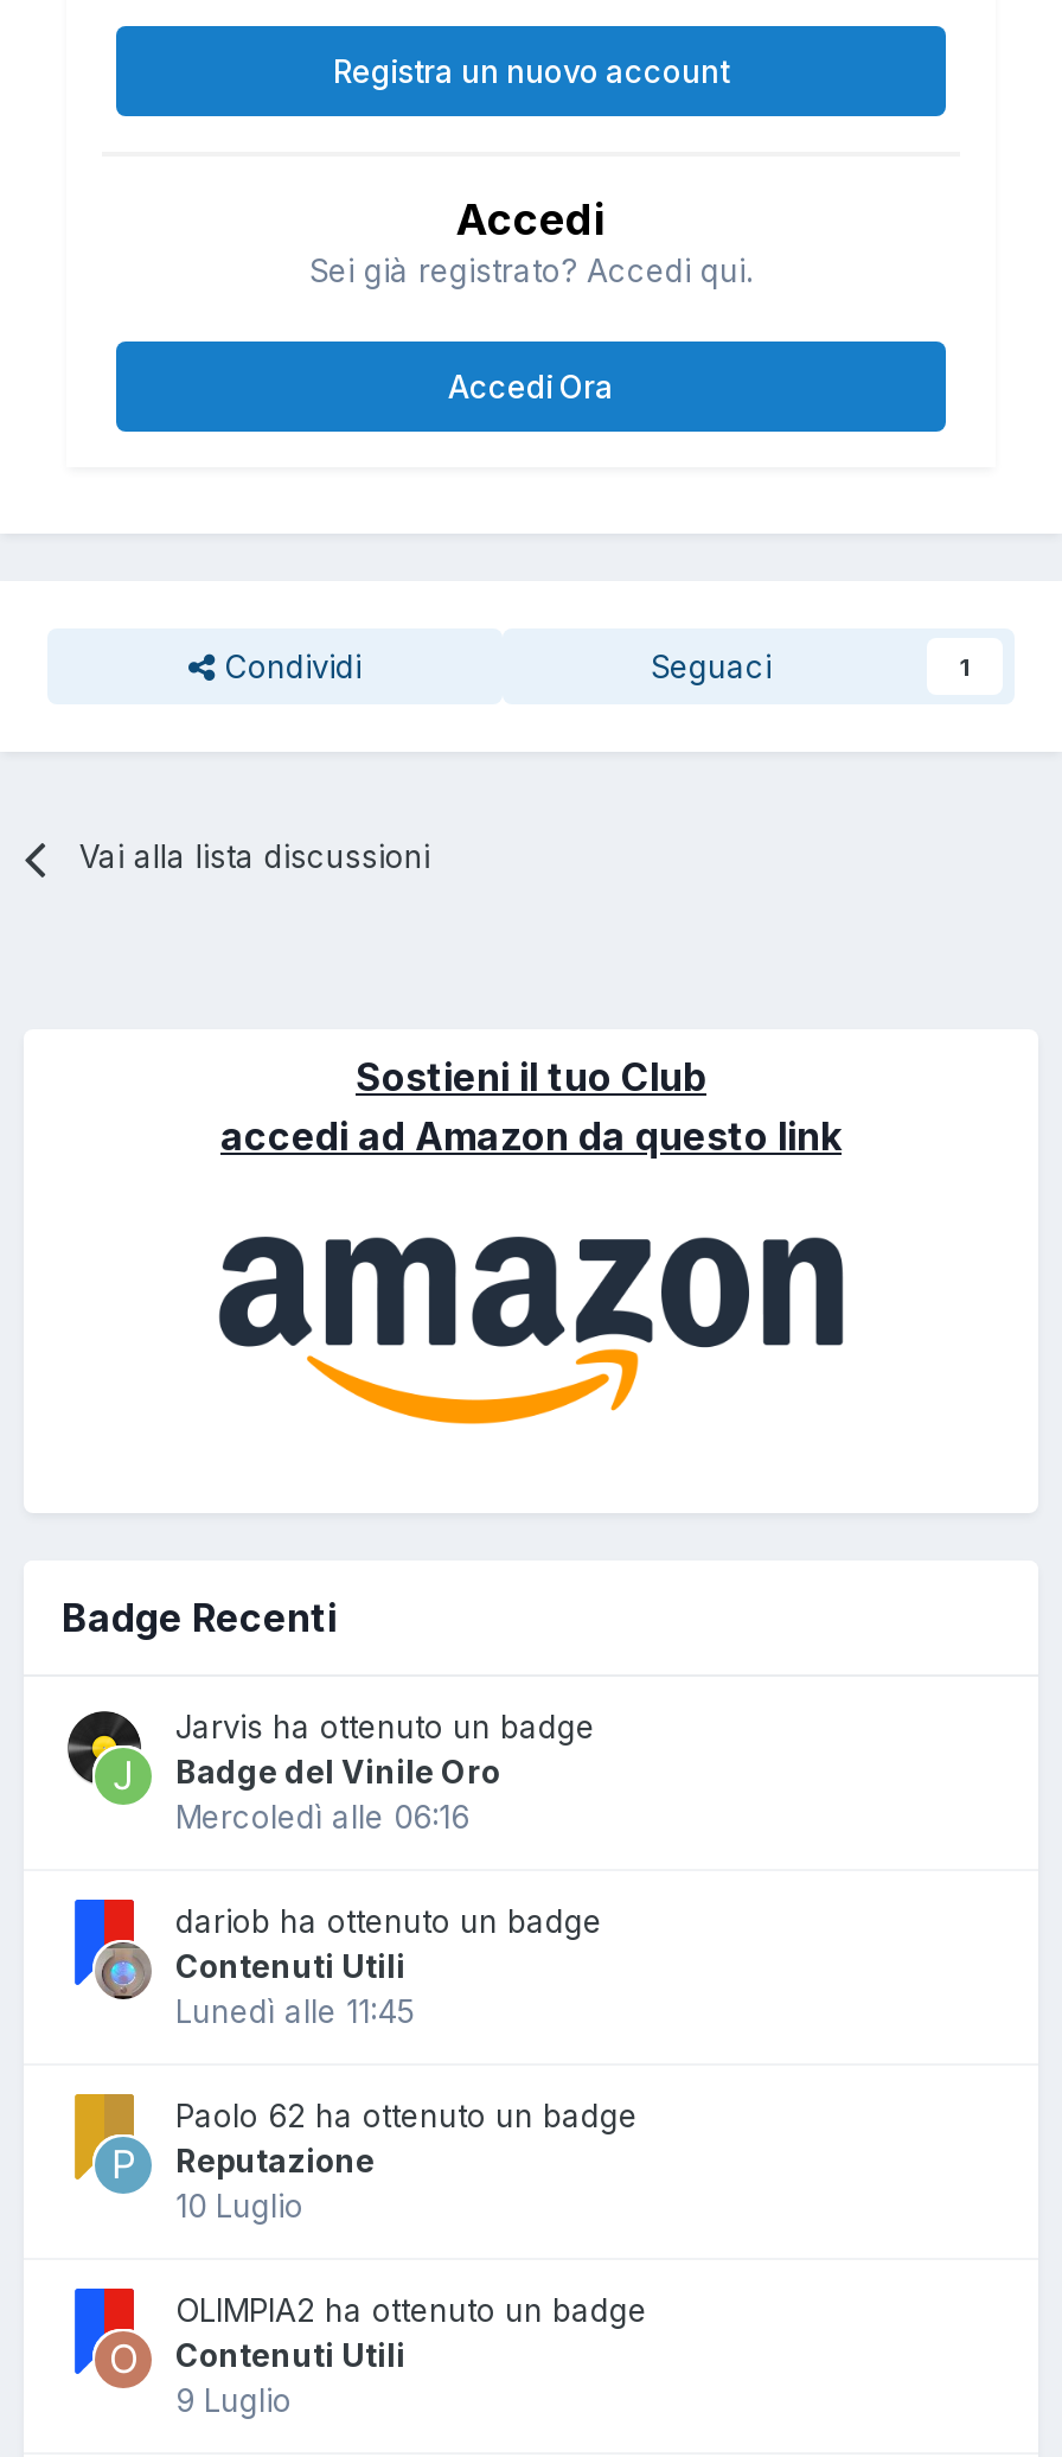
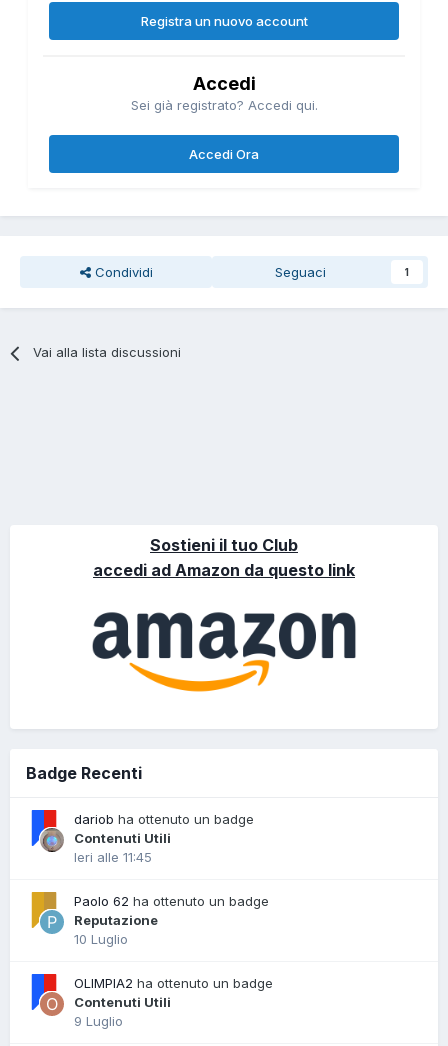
moved down: [image] | Sostieni il tuo Club | accedi ad Amazon da questo link | Badge Recenti

- [image]
- Jarvis ha ottenuto un badge
- Badge del Vinile Oro
- Mercoledì alle 06:16

- Lunedì alle 11:45
+ Ieri alle 11:45
